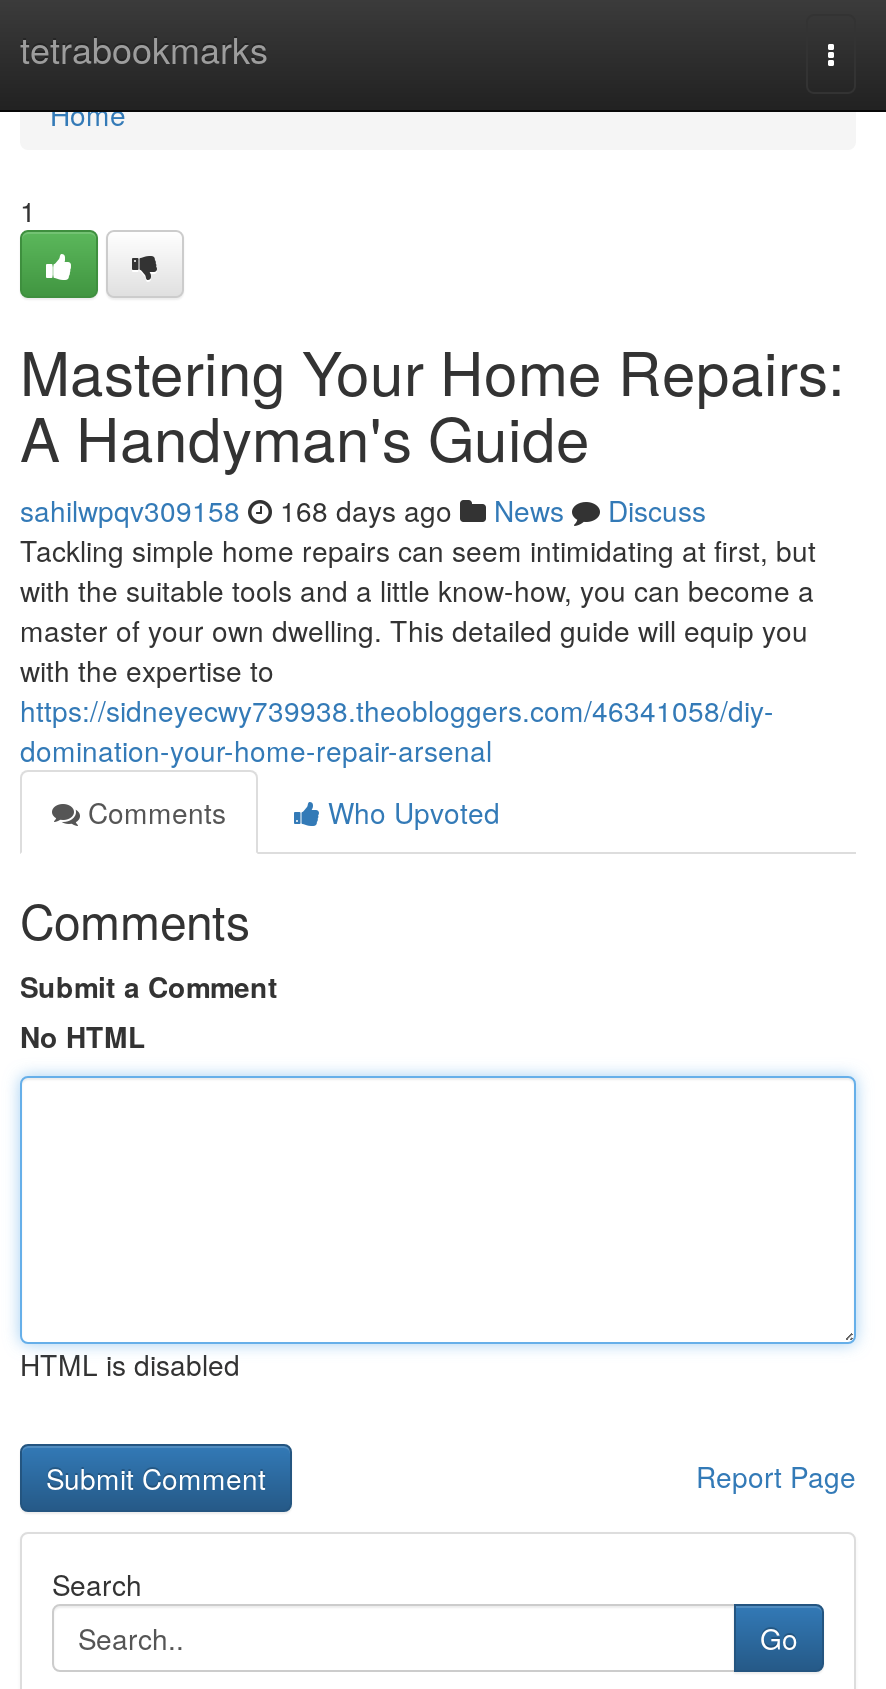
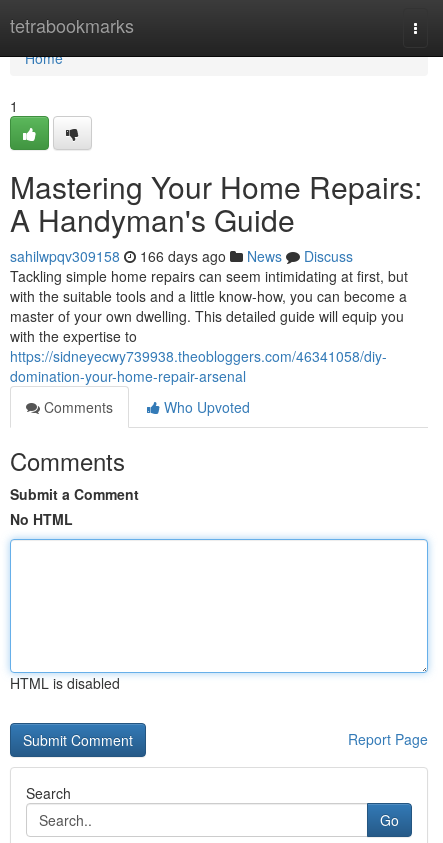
- sahilwpqv309158 168 days ago News Discuss
+ sahilwpqv309158 166 days ago News Discuss
